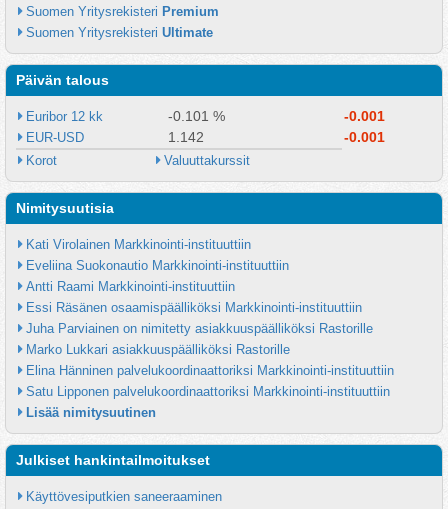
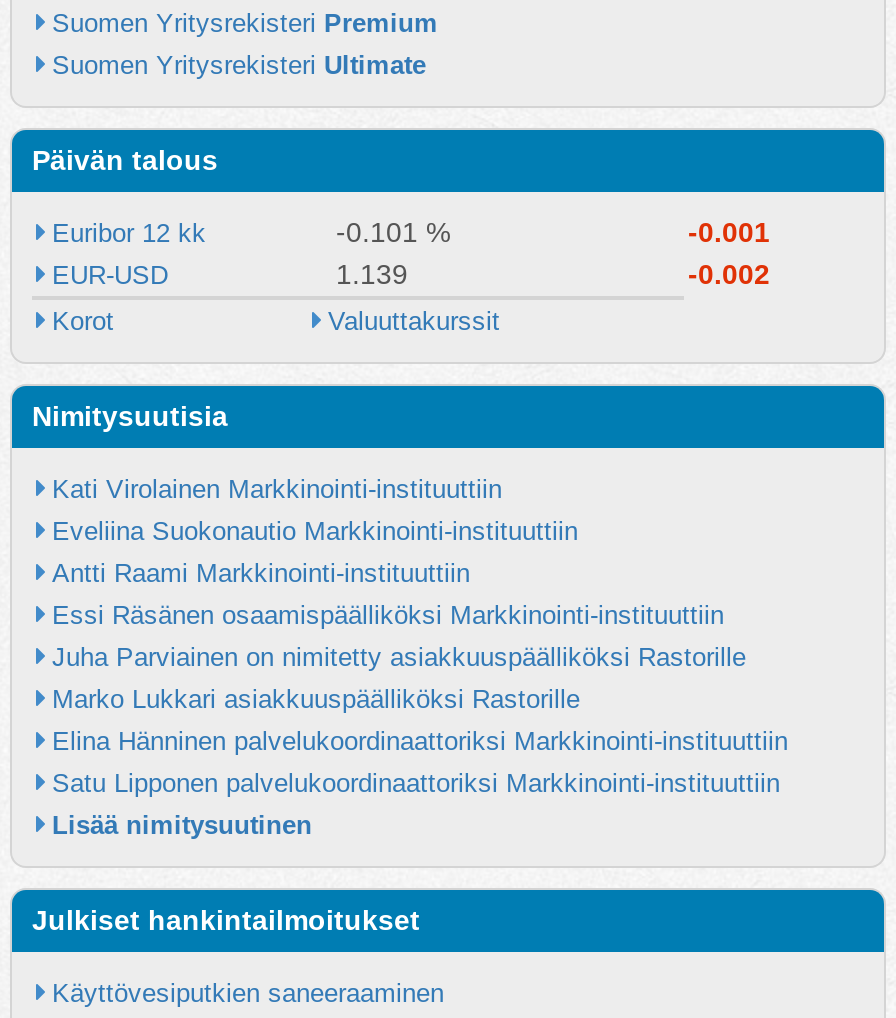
- 1.142
+ 1.139

- -0.001
+ -0.002
